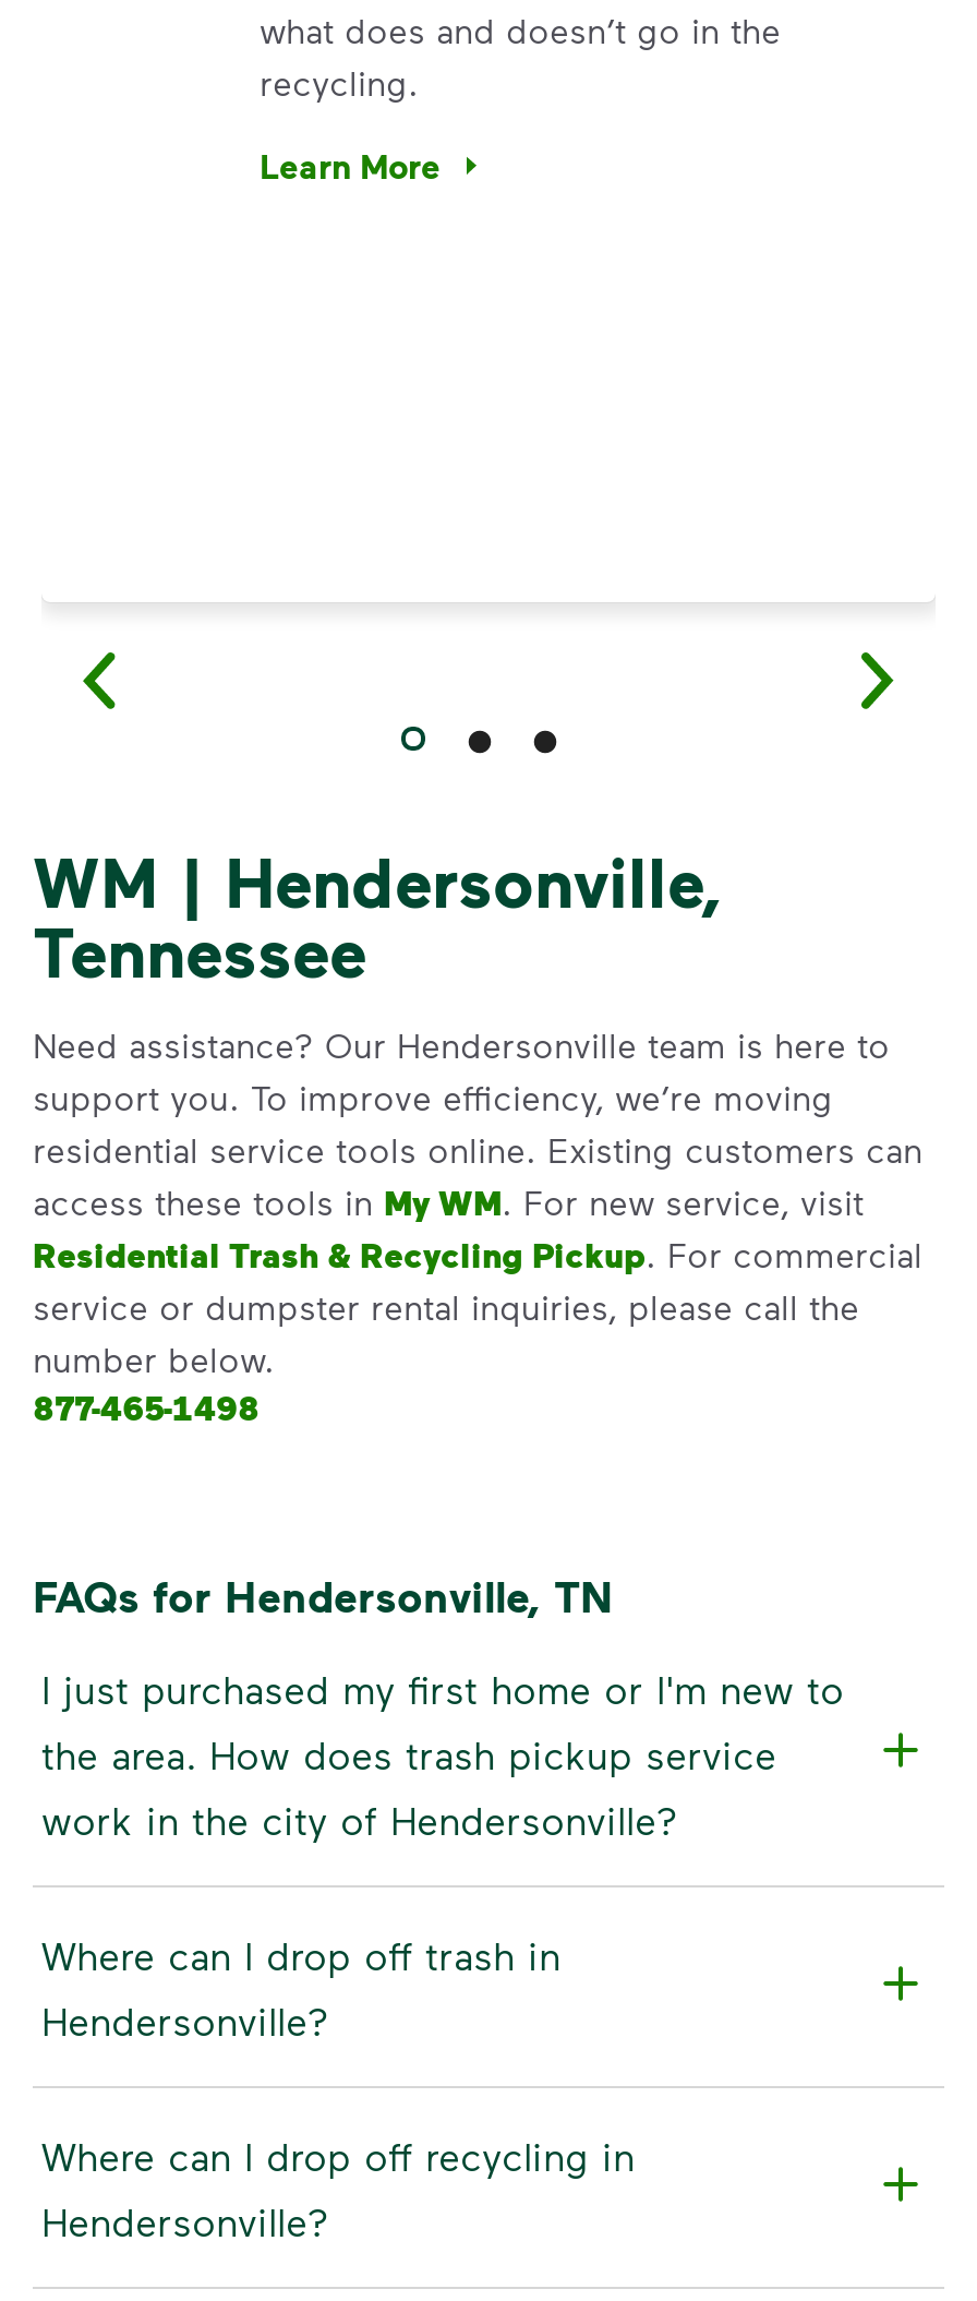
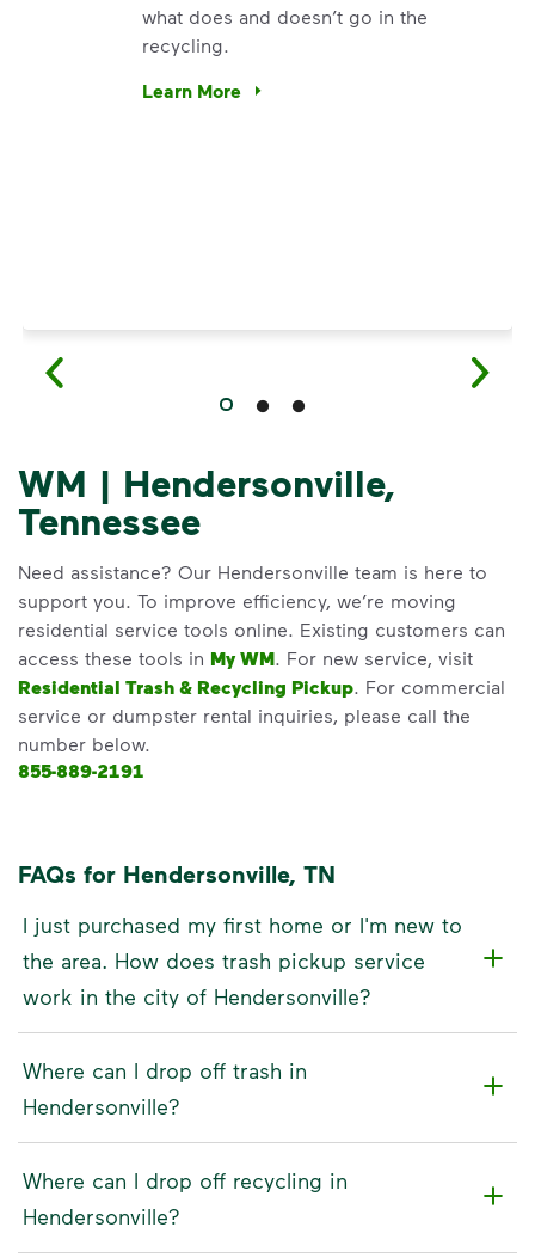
- 877-465-1498
+ 855-889-2191
